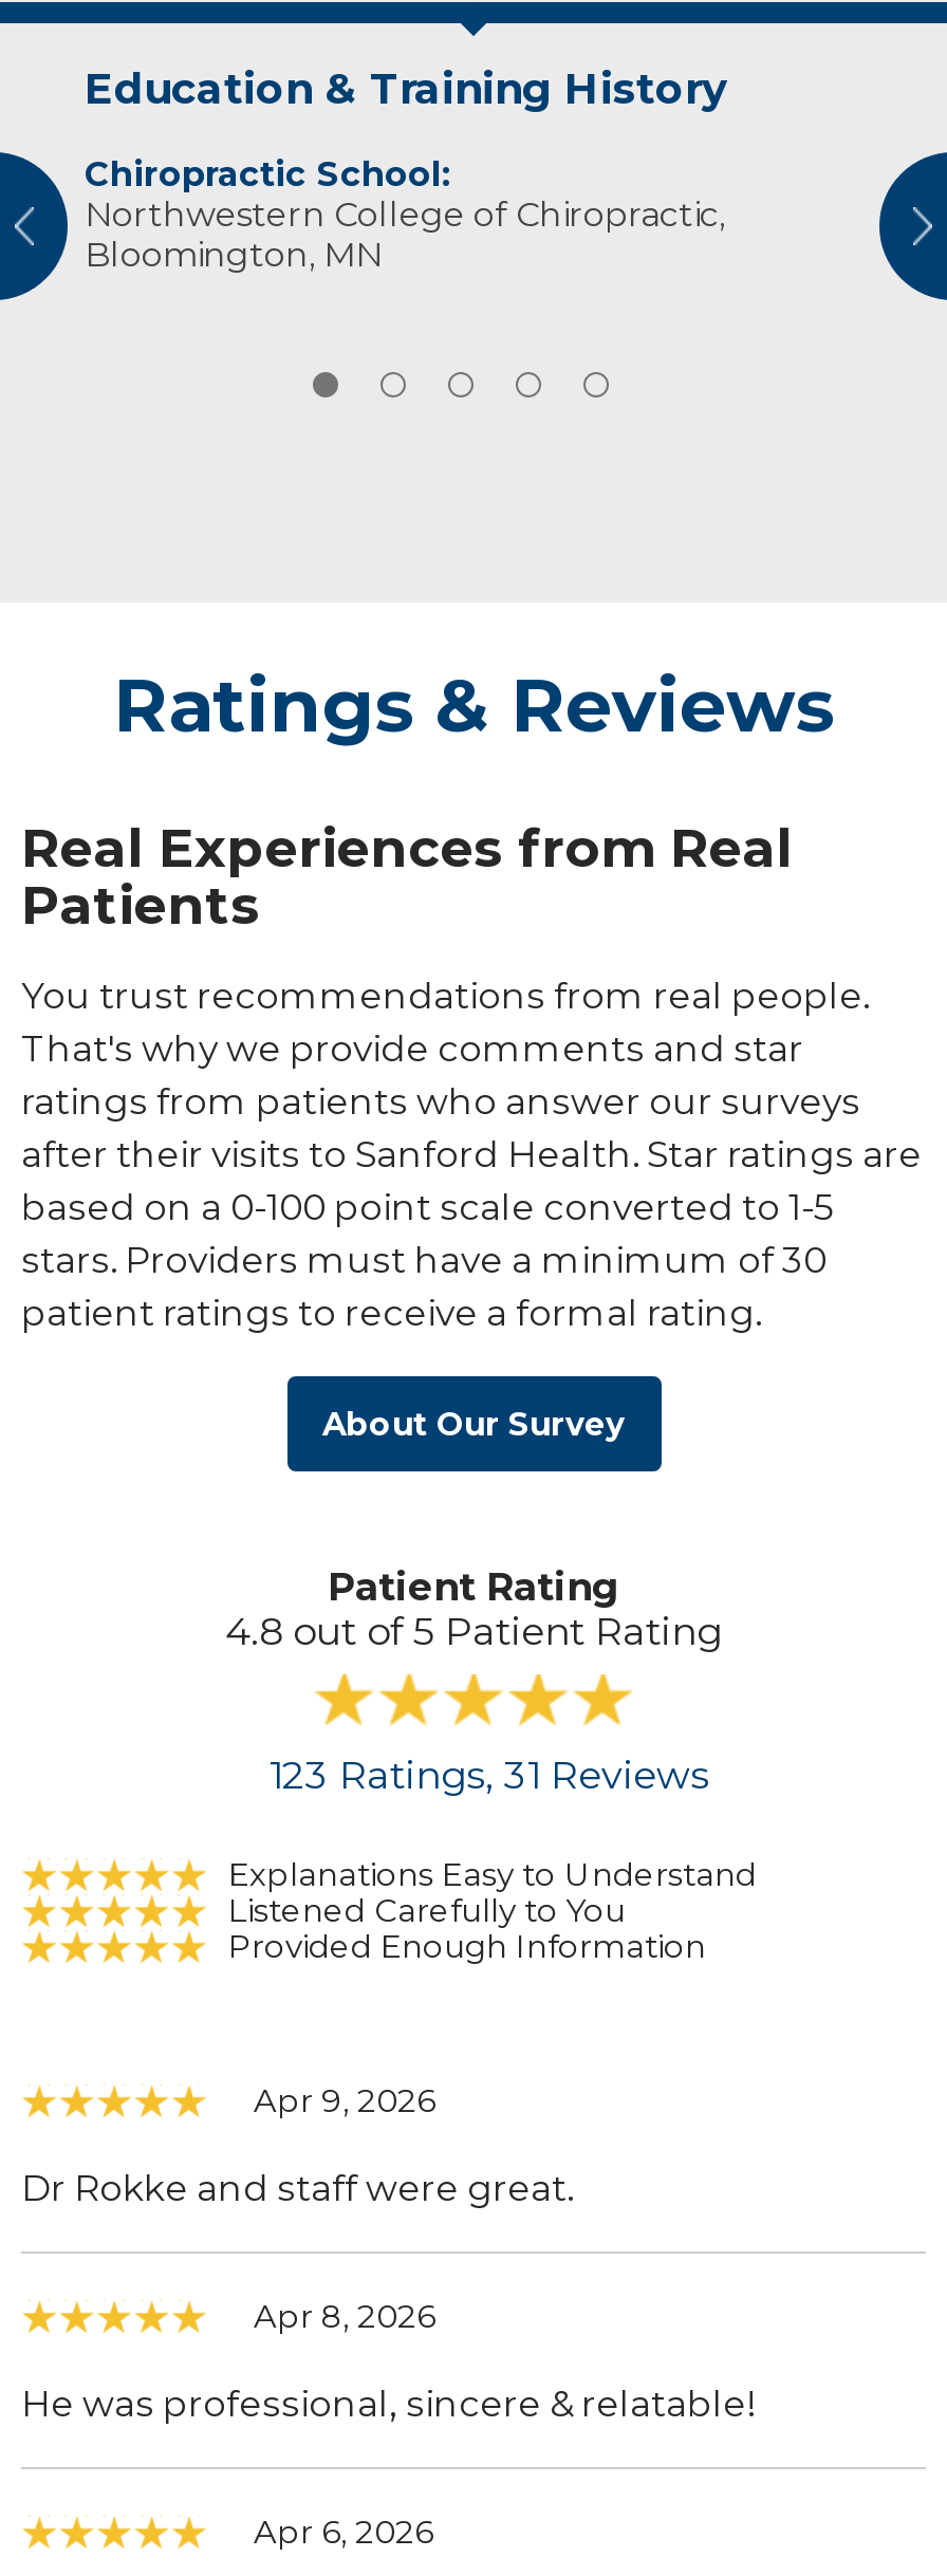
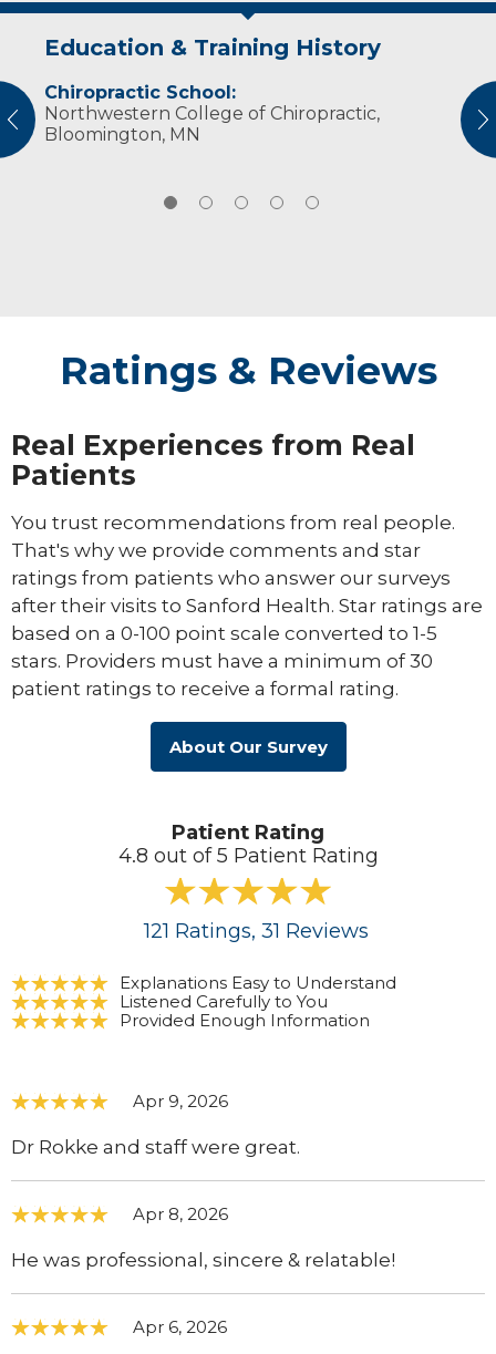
- 123 Ratings, 31 Reviews
+ 121 Ratings, 31 Reviews
